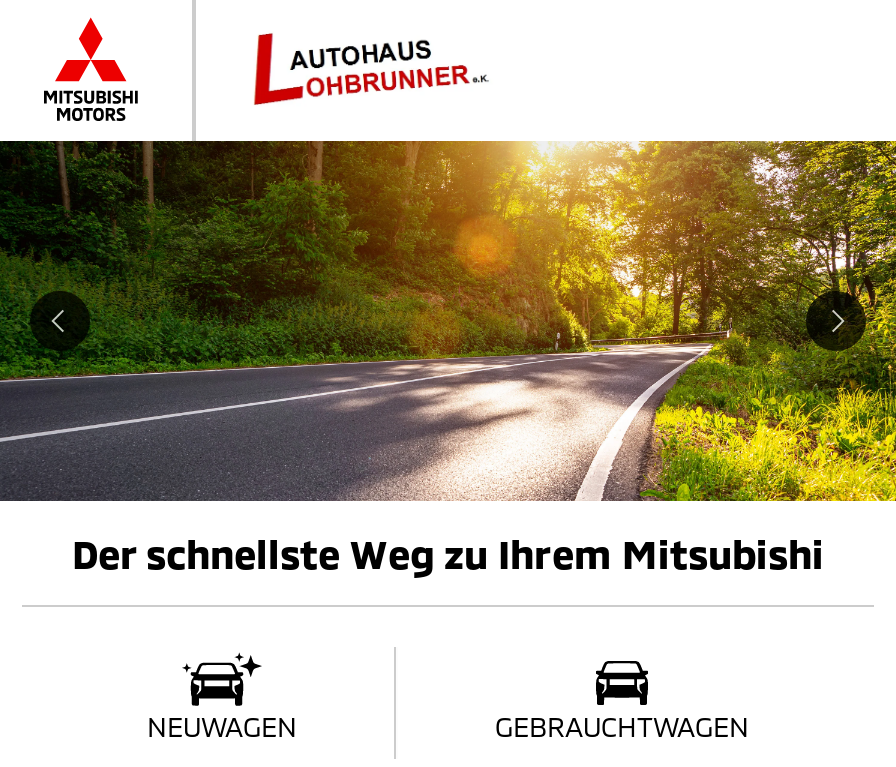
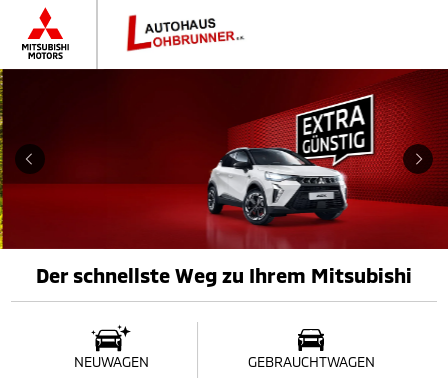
- [image]
+ [image]
